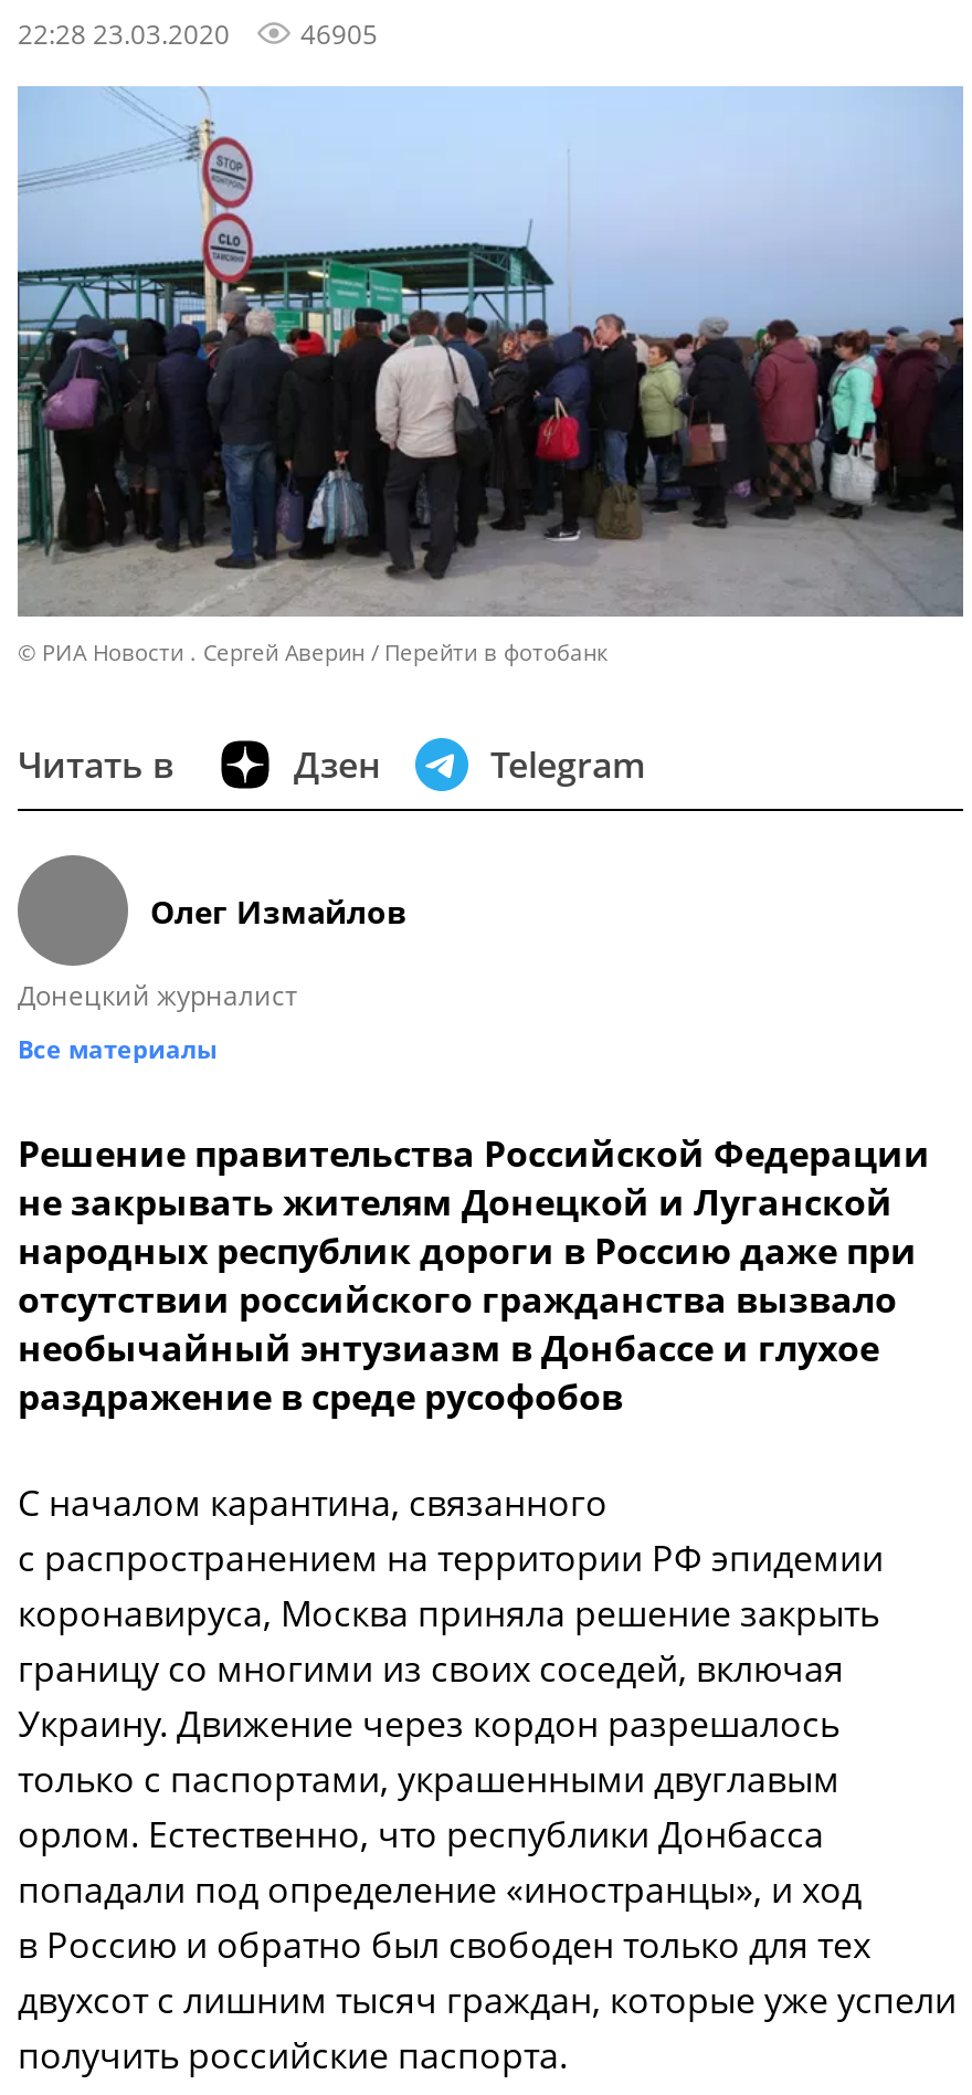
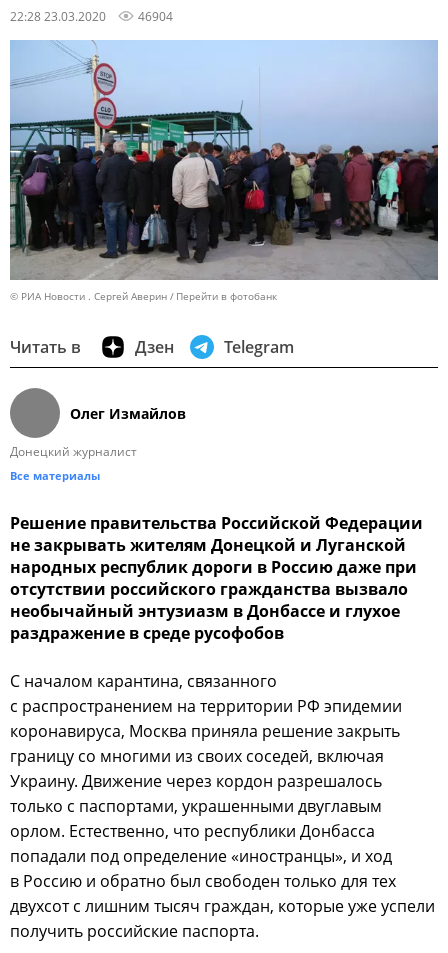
- 22:28 23.03.2020 46905
+ 22:28 23.03.2020 46904
